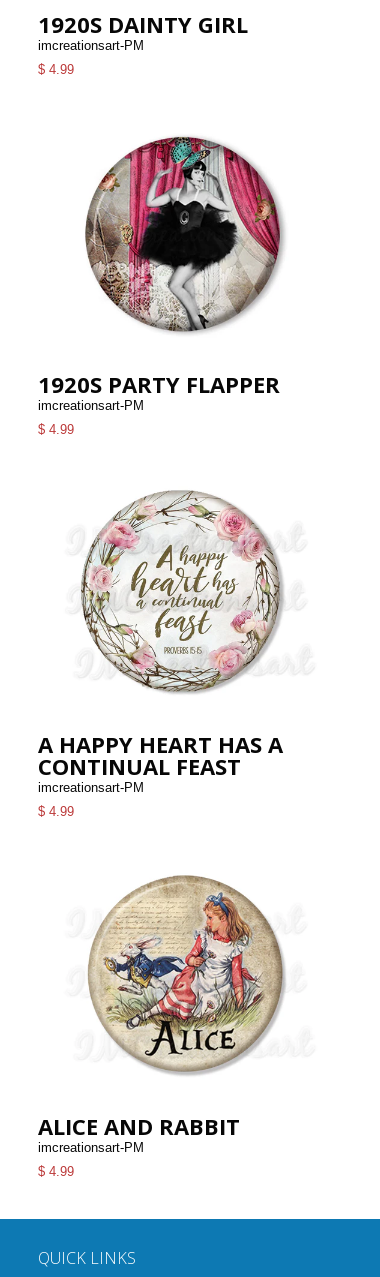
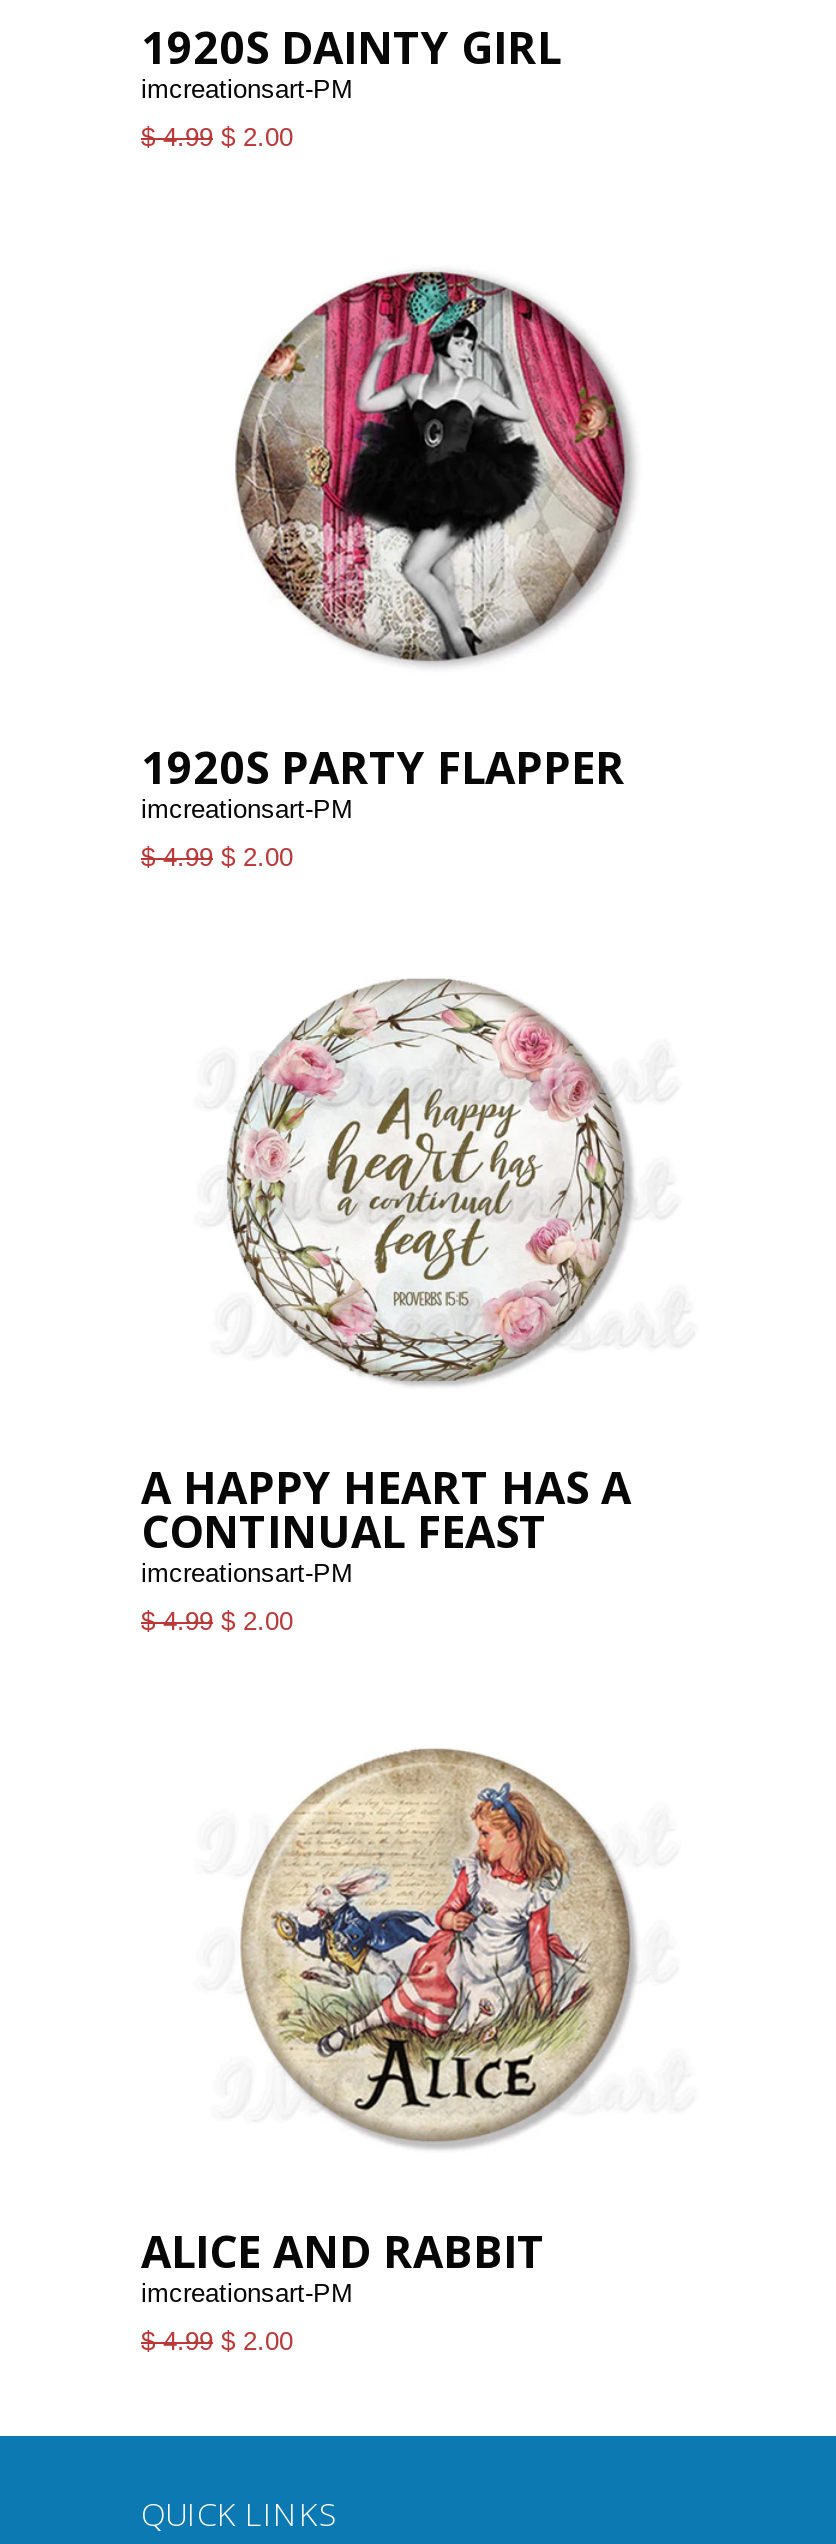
- $ 4.99
+ $ 4.99 $ 2.00

- $ 4.99
+ $ 4.99 $ 2.00

- $ 4.99
+ $ 4.99 $ 2.00

- $ 4.99
+ $ 4.99 $ 2.00
